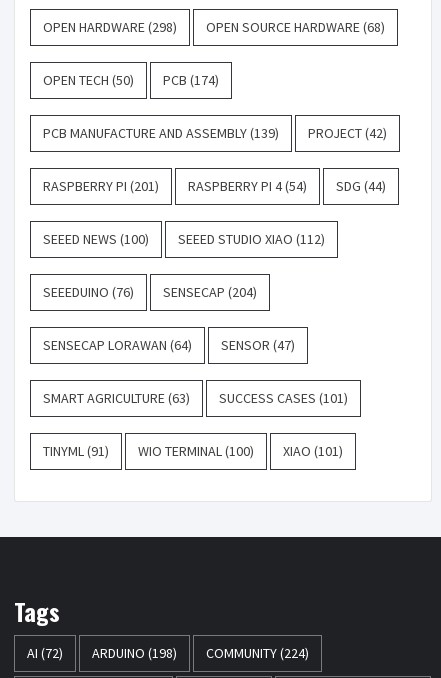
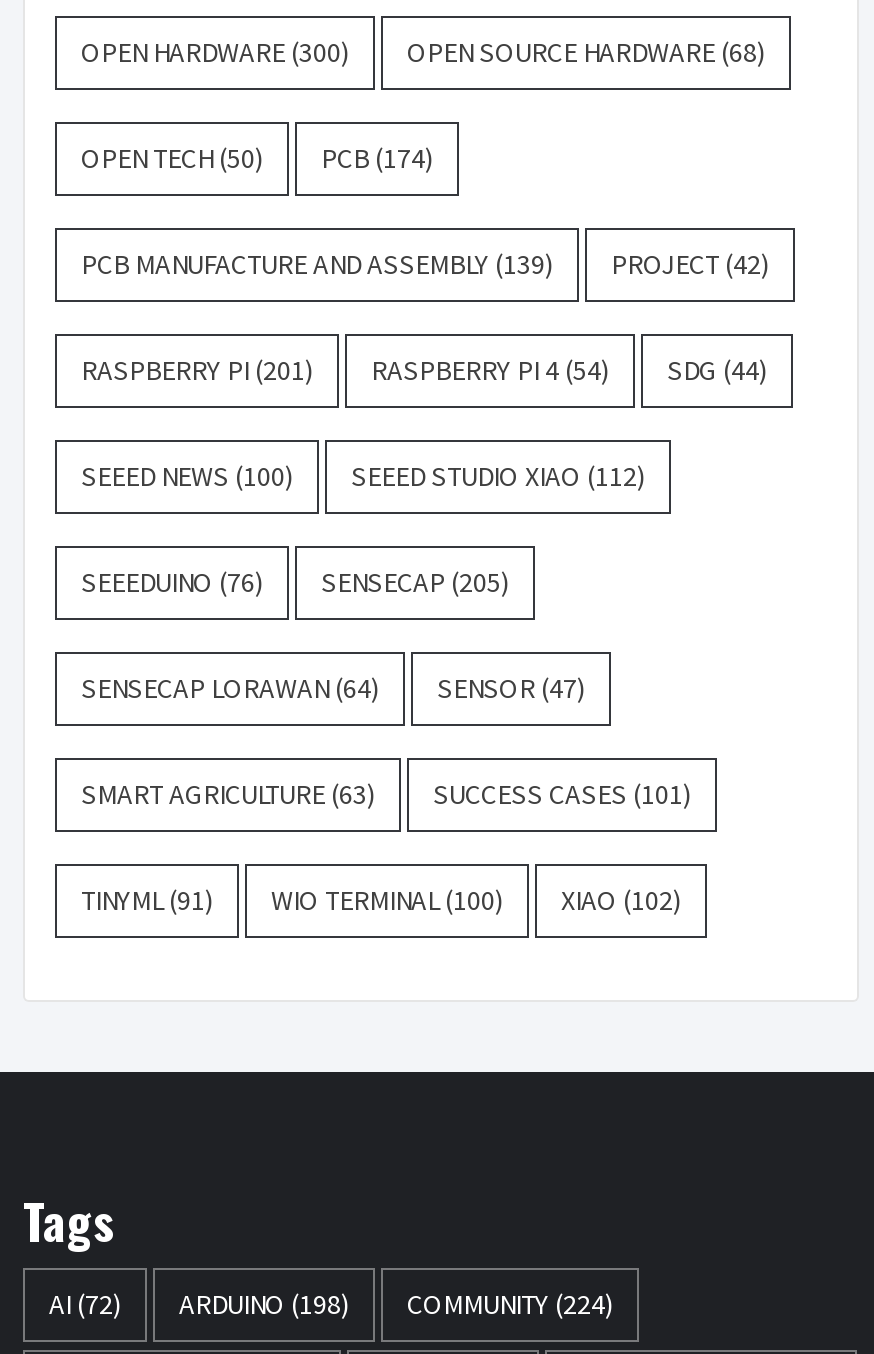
- OPEN HARDWARE (298)
+ OPEN HARDWARE (300)

- SEEEDUINO (76) SENSECAP (204)
+ SEEEDUINO (76) SENSECAP (205)

- TINYML(91) WIO TERMINAL(100) XIAO (101)
+ TINYML(91) WIO TERMINAL(100) XIAO (102)
